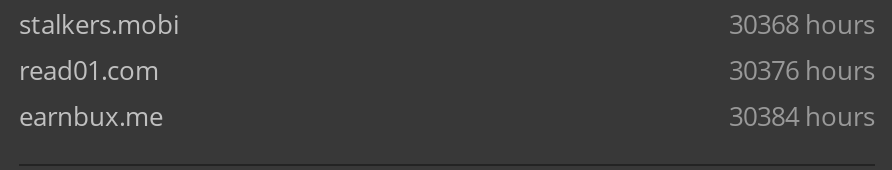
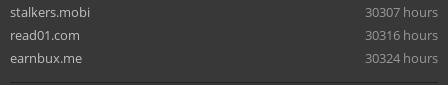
- 30368 hours
+ 30307 hours

- 30376 hours
+ 30316 hours

- 30384 hours
+ 30324 hours
